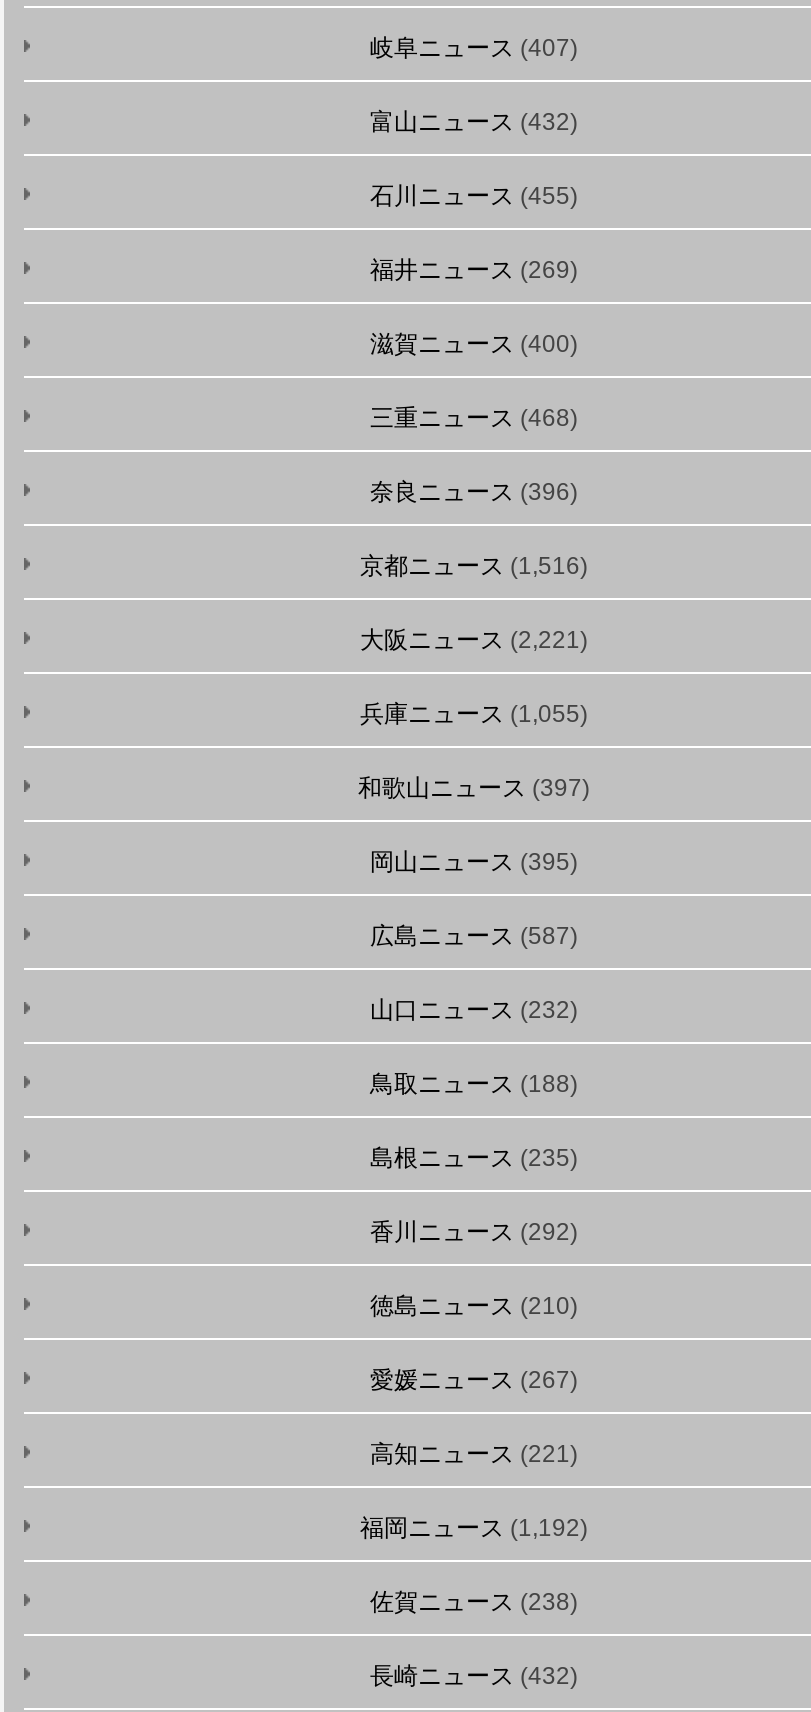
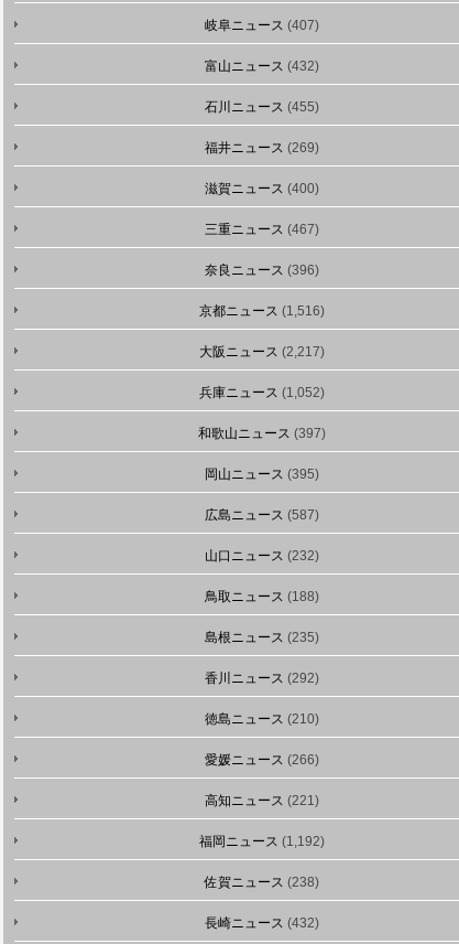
- 三重ニュース(468)
+ 三重ニュース(467)

- 大阪ニュース(2,221)
+ 大阪ニュース(2,217)

- 兵庫ニュース(1,055)
+ 兵庫ニュース(1,052)

- 愛媛ニュース(267)
+ 愛媛ニュース(266)
